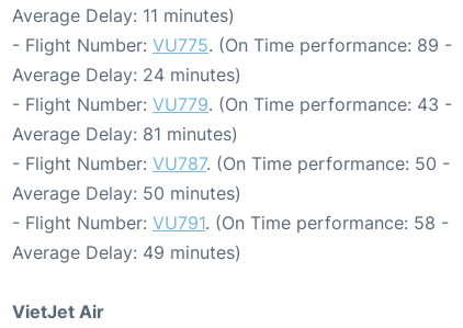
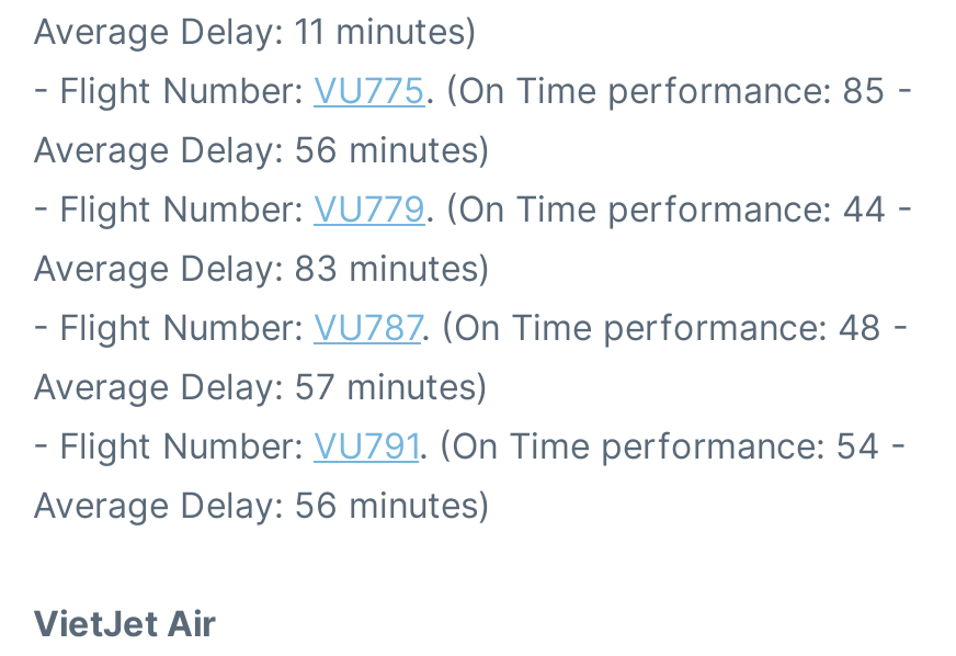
- - Flight Number: VU775. (On Time performance: 89 -
+ - Flight Number: VU775. (On Time performance: 85 -

- Average Delay: 24 minutes)
+ Average Delay: 56 minutes)

- - Flight Number: VU779. (On Time performance: 43 -
+ - Flight Number: VU779. (On Time performance: 44 -

- Average Delay: 81 minutes)
+ Average Delay: 83 minutes)

- - Flight Number: VU787. (On Time performance: 50 -
+ - Flight Number: VU787. (On Time performance: 48 -

- Average Delay: 50 minutes)
+ Average Delay: 57 minutes)

- - Flight Number: VU791. (On Time performance: 58 -
+ - Flight Number: VU791. (On Time performance: 54 -

- Average Delay: 49 minutes)
+ Average Delay: 56 minutes)
